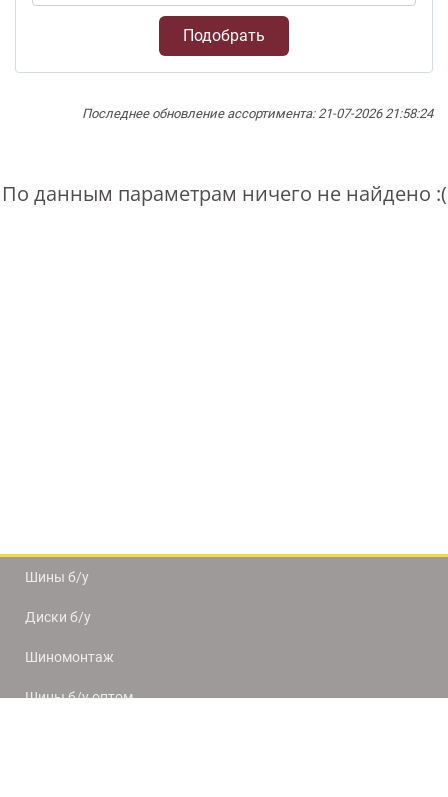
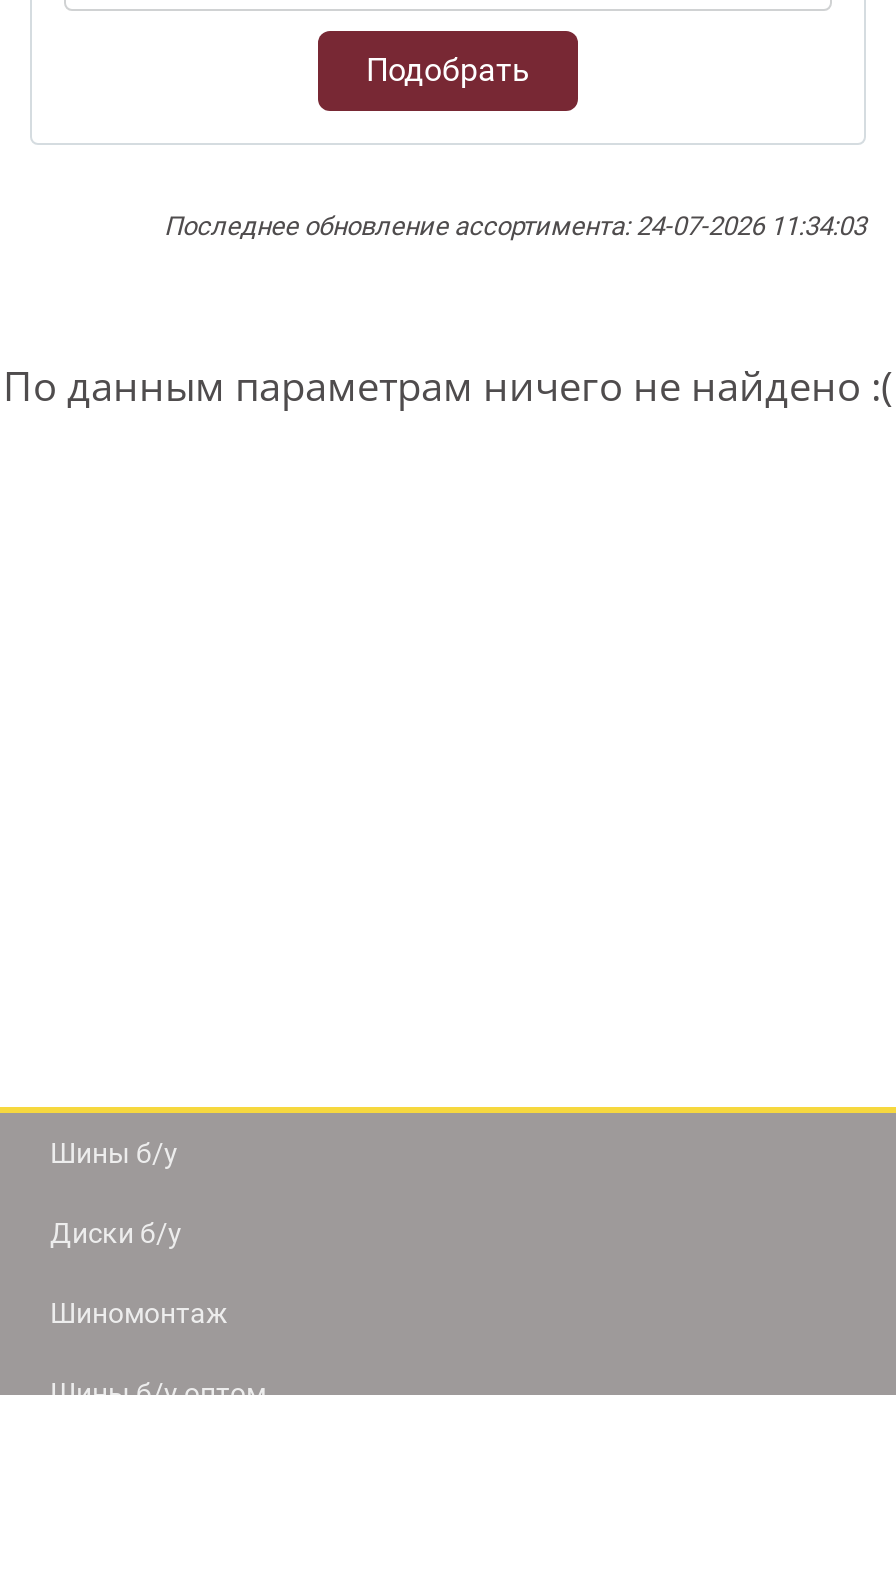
- Последнее обновление ассортимента: 21-07-2026 21:58:24
+ Последнее обновление ассортимента: 24-07-2026 11:34:03
